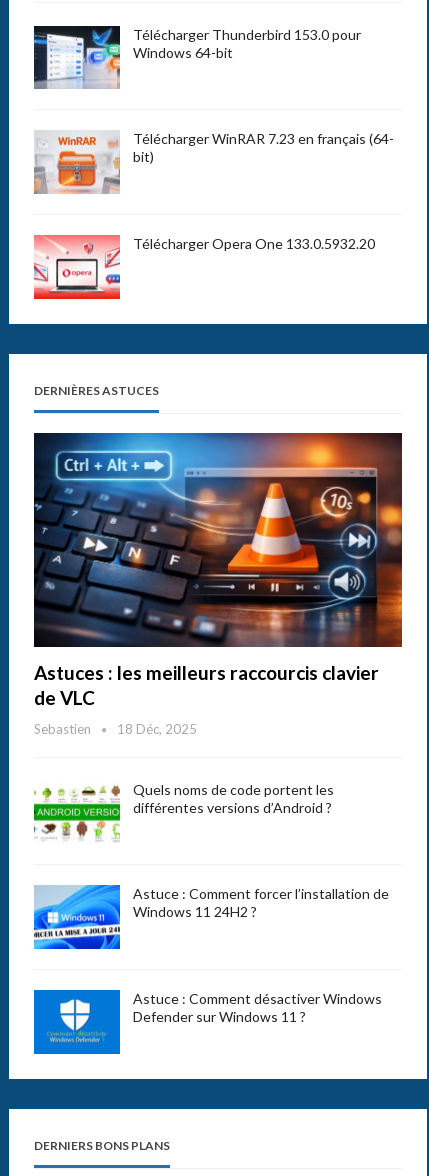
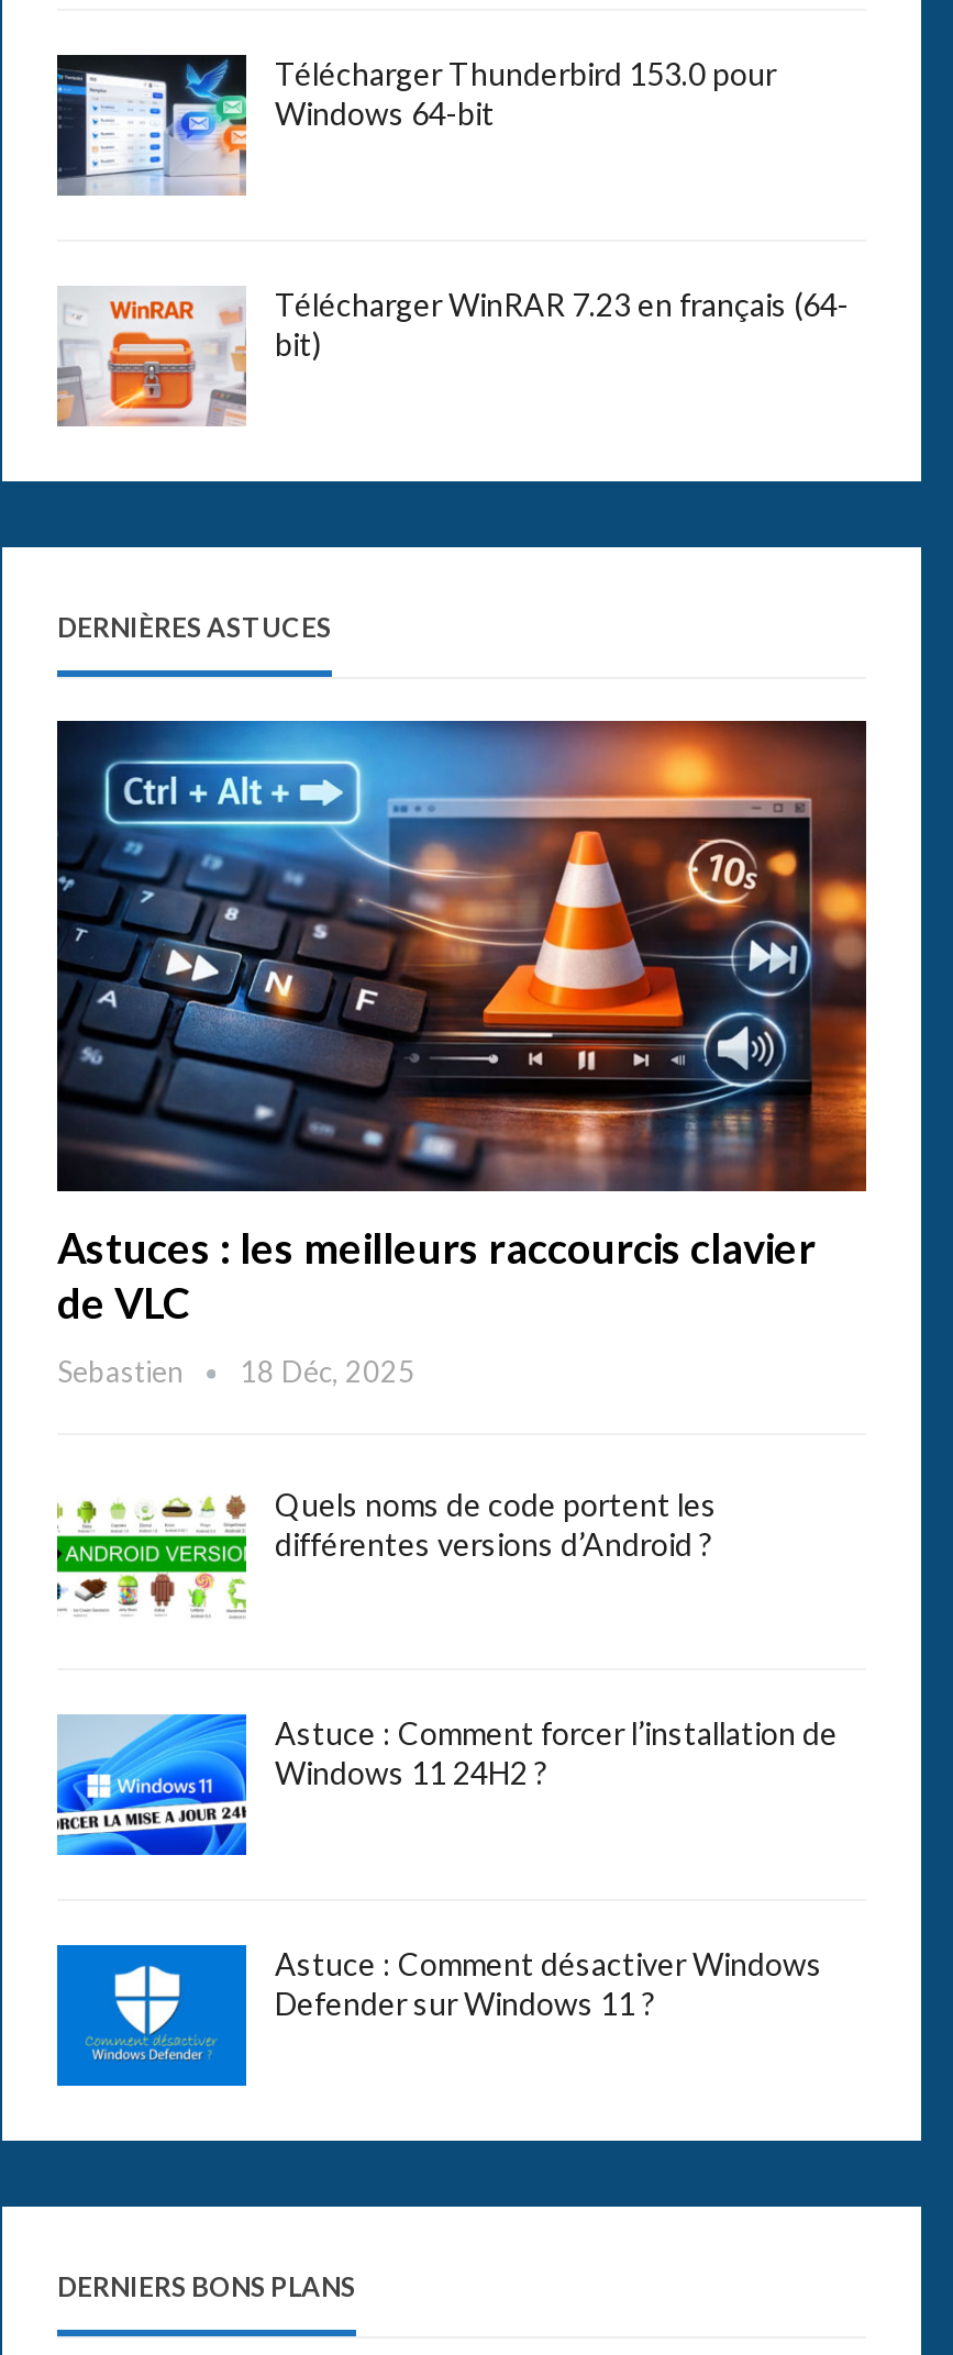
- [image]
- Télécharger Opera One 133.0.5932.20
